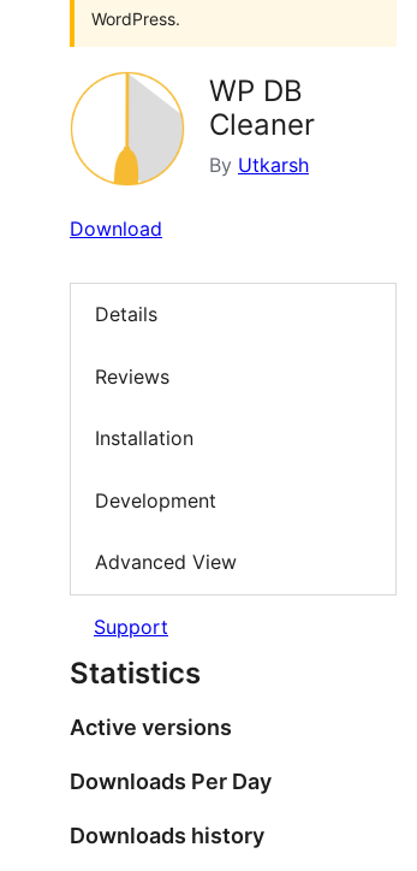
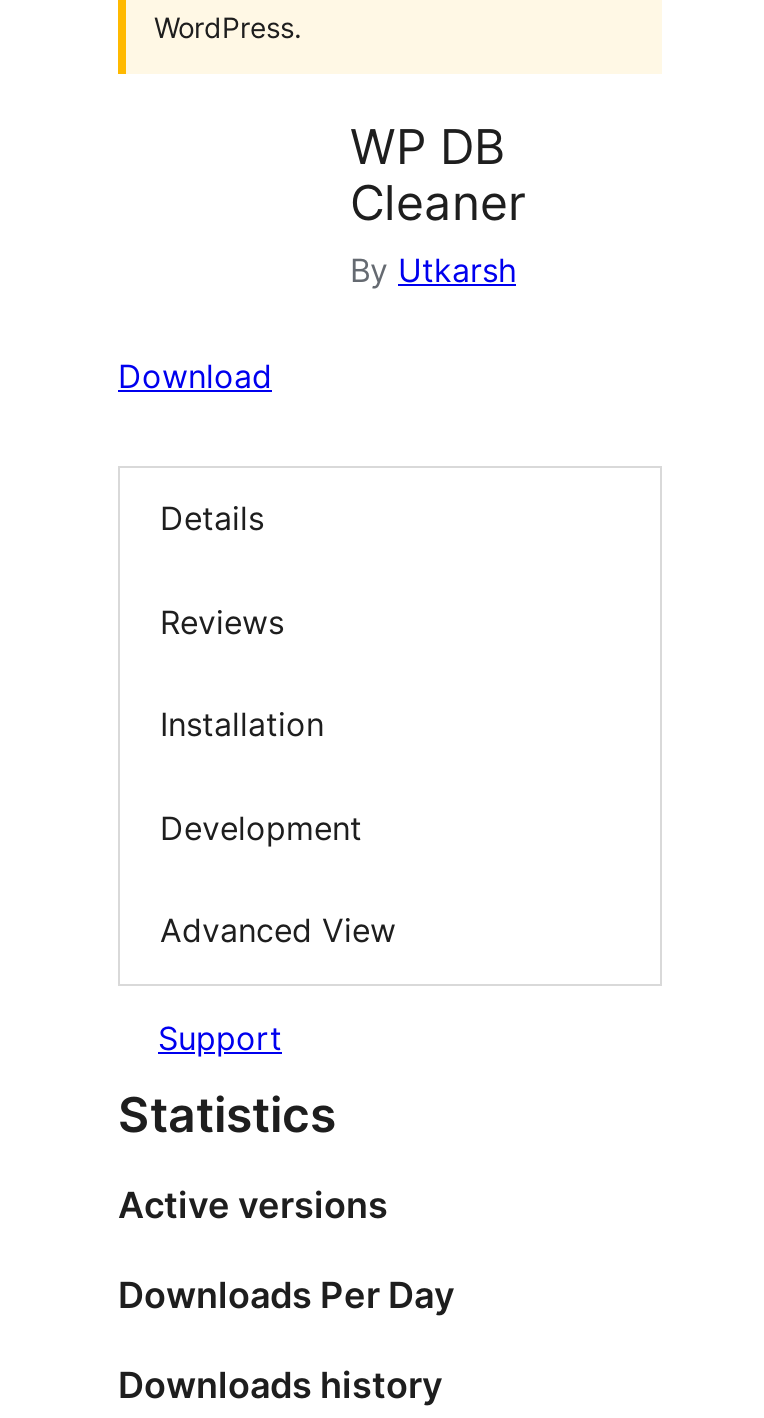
- [image]
